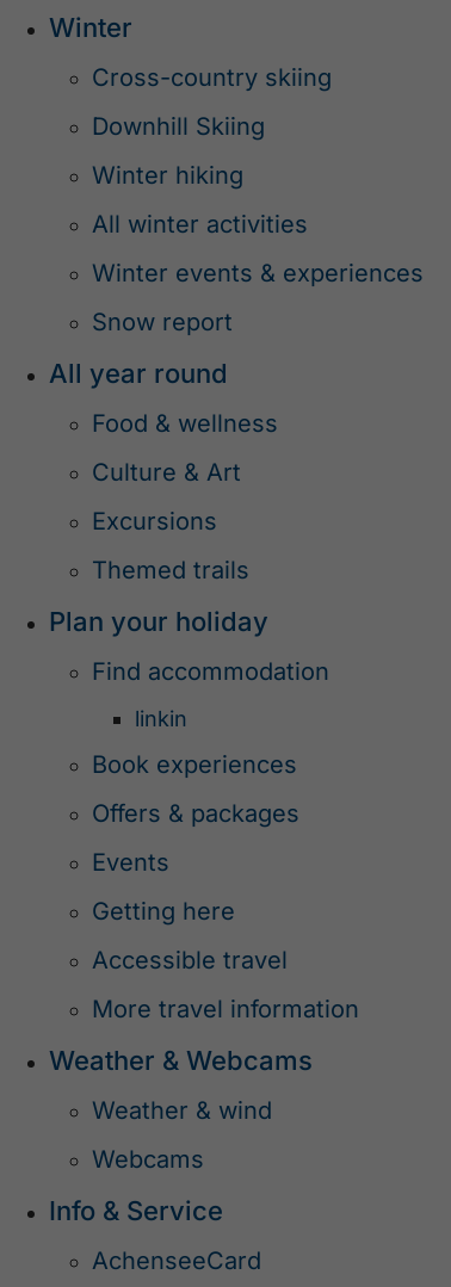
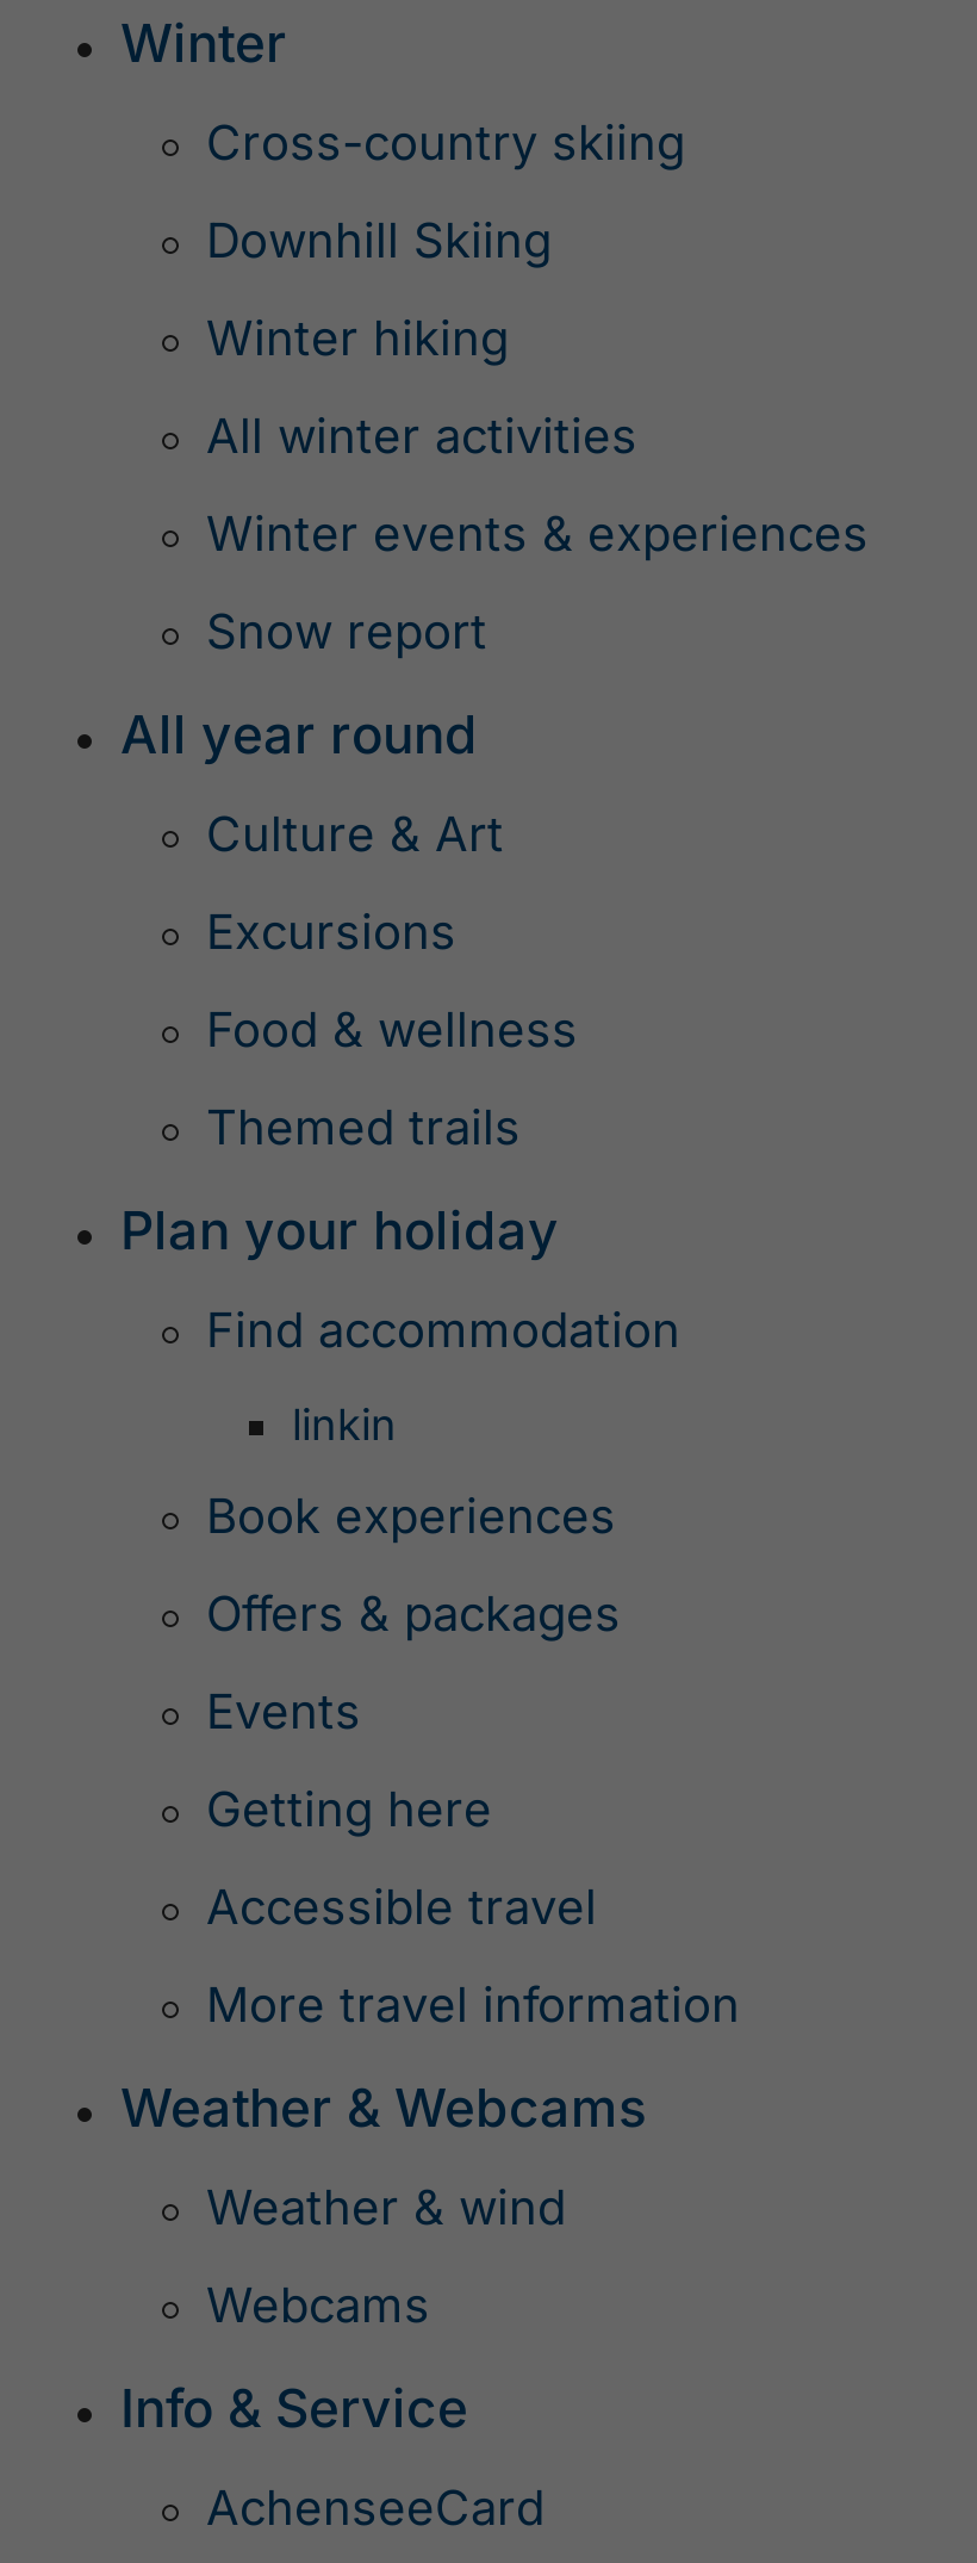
moved down: Food & wellness

moved up: Culture & Art | Excursions
